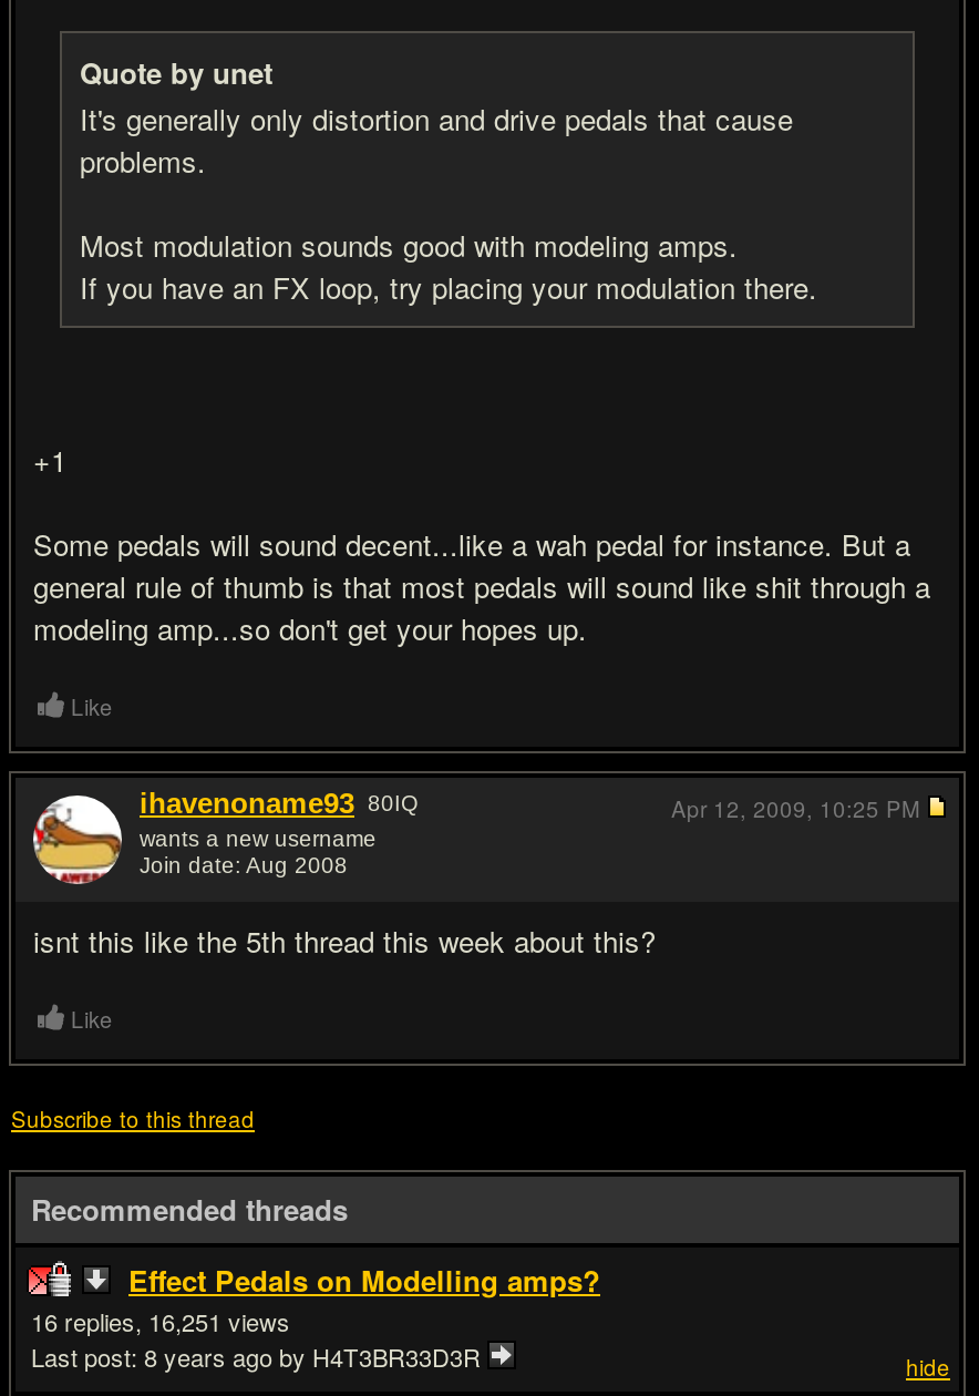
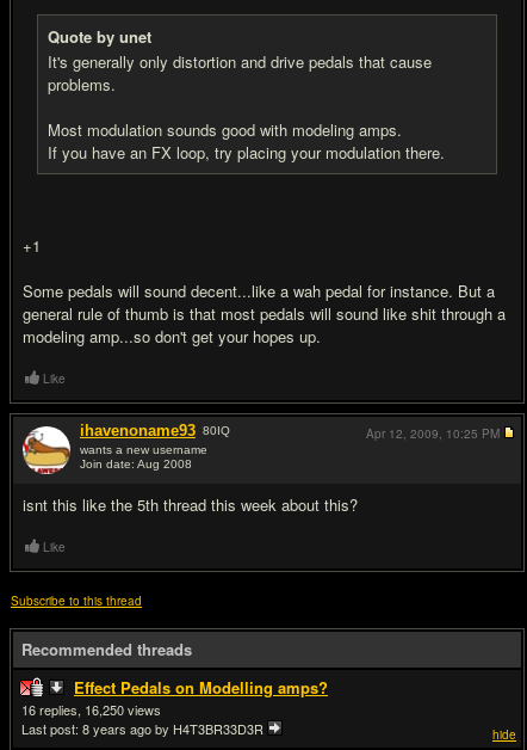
- 16,251
+ 16,250
